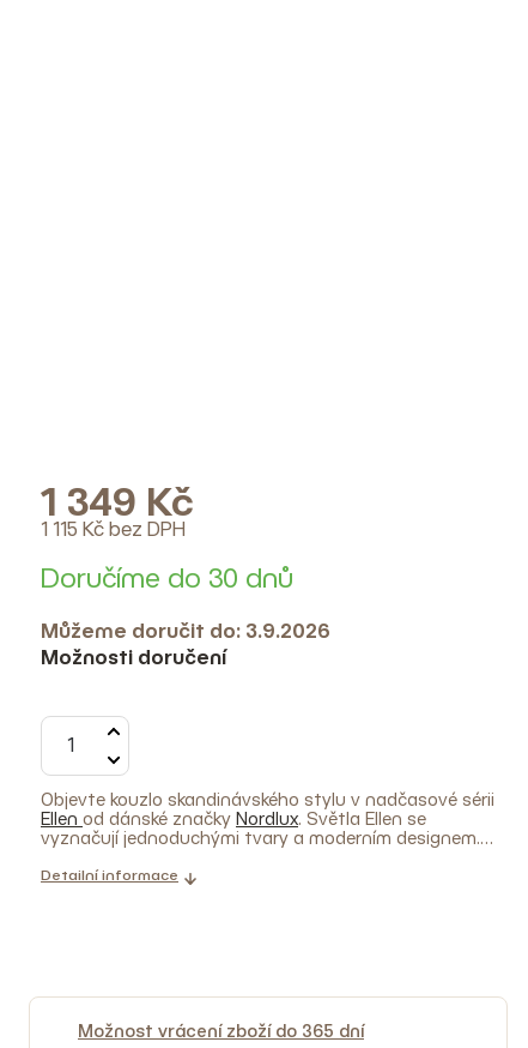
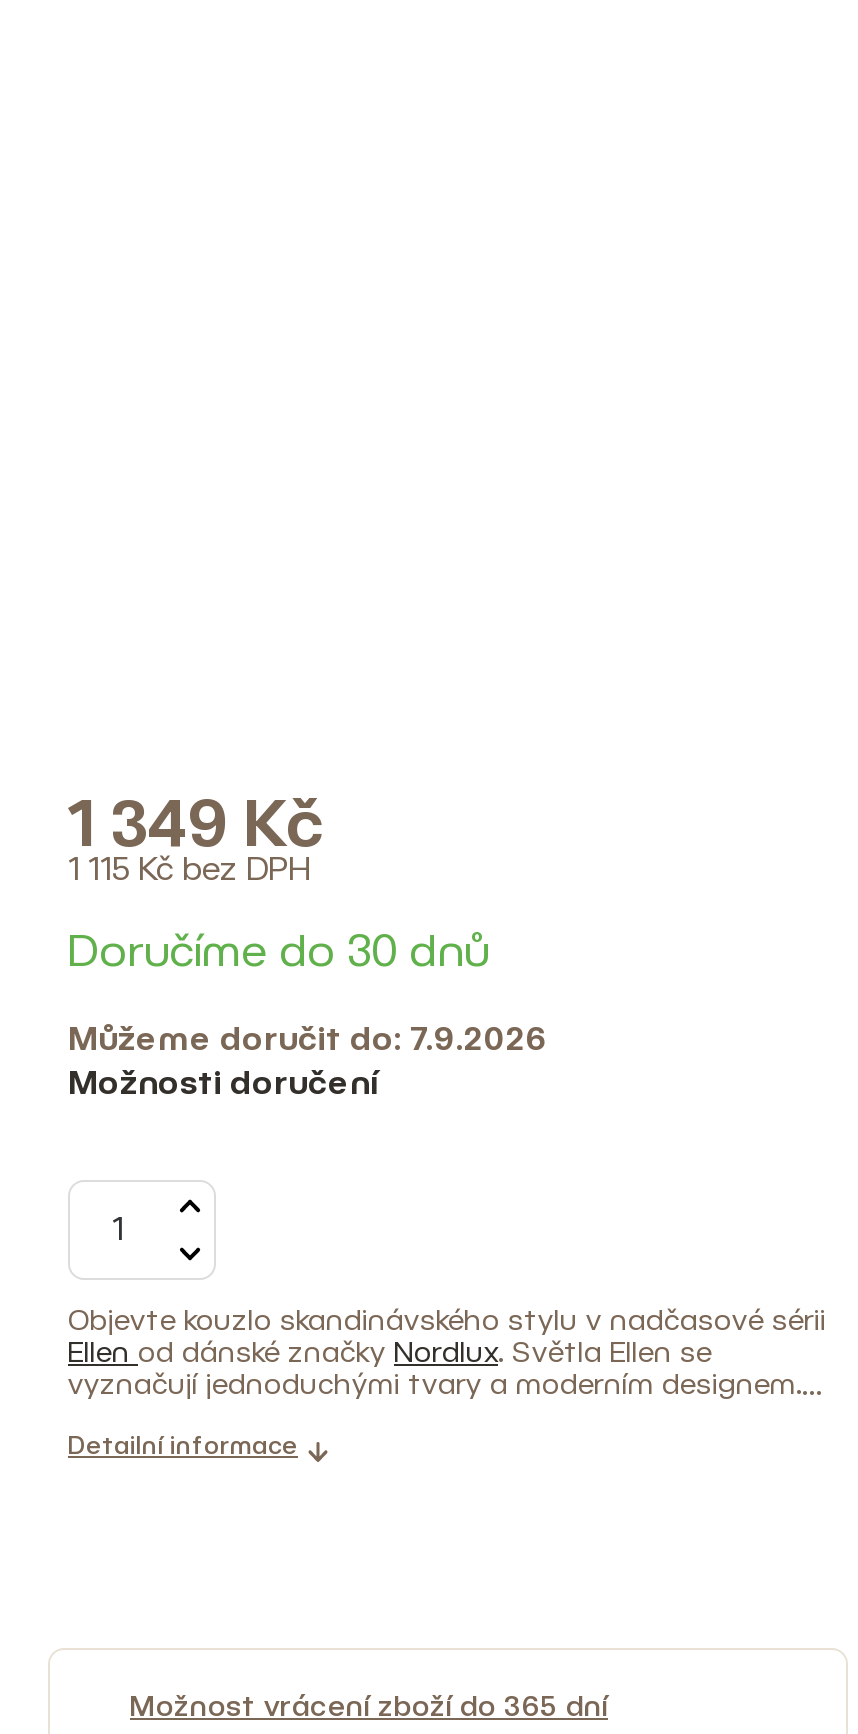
- Můžeme doručit do: 3.9.2026
+ Můžeme doručit do: 7.9.2026
